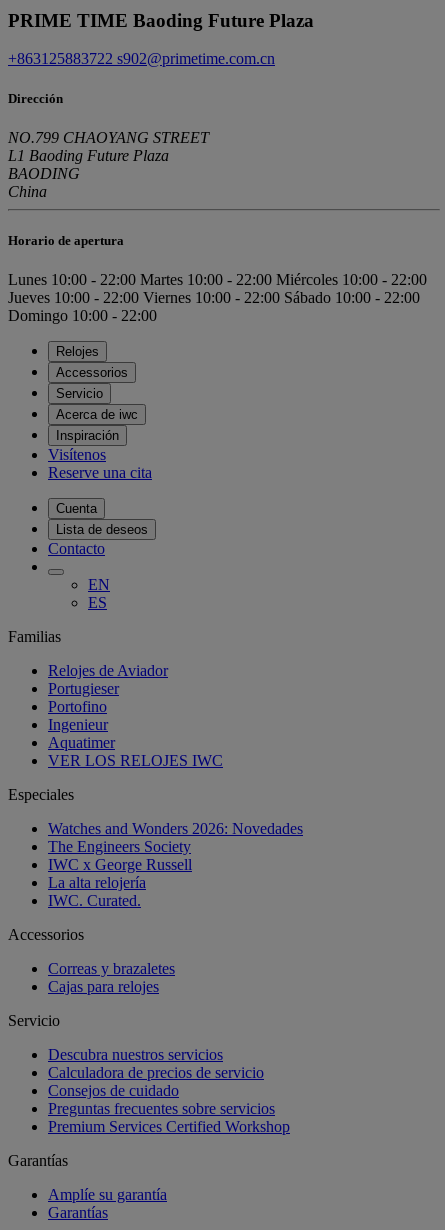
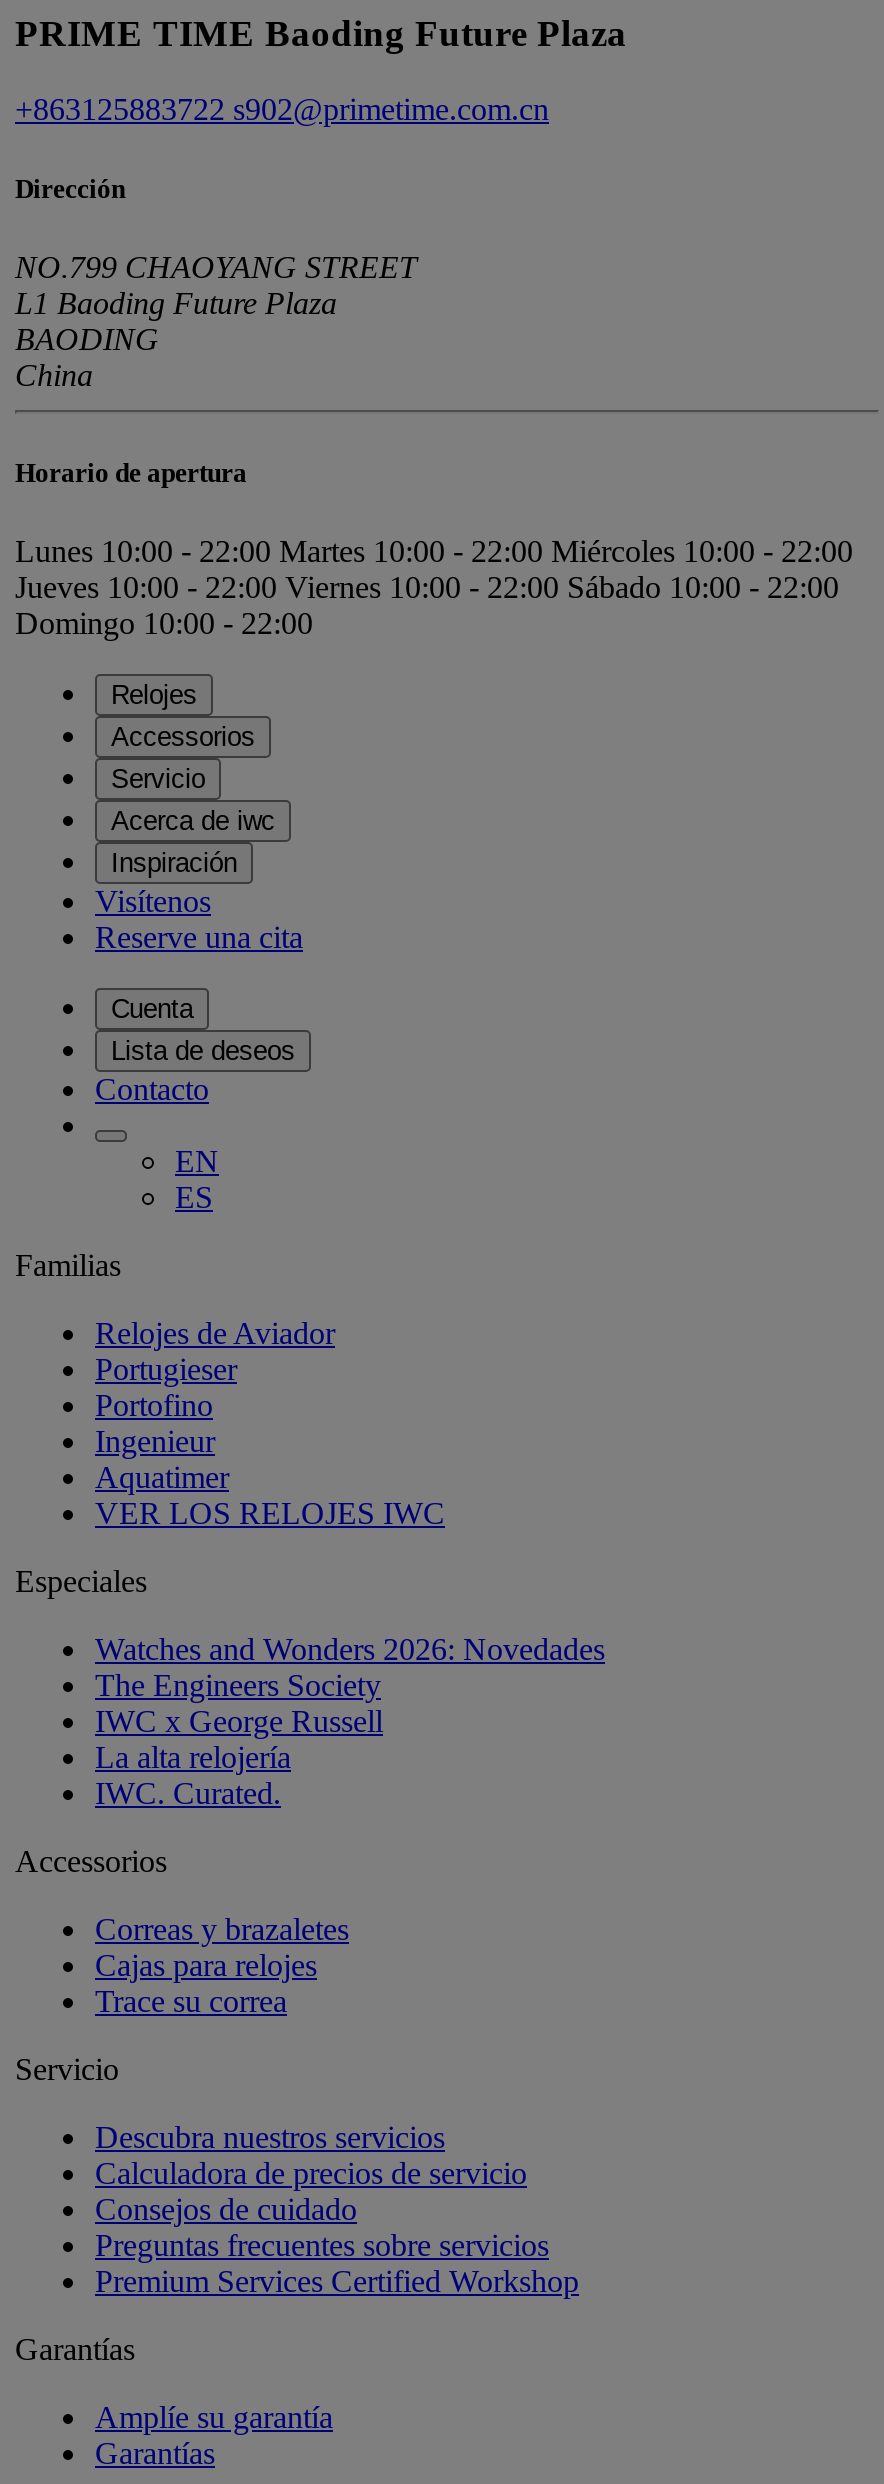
+ Trace su correa
